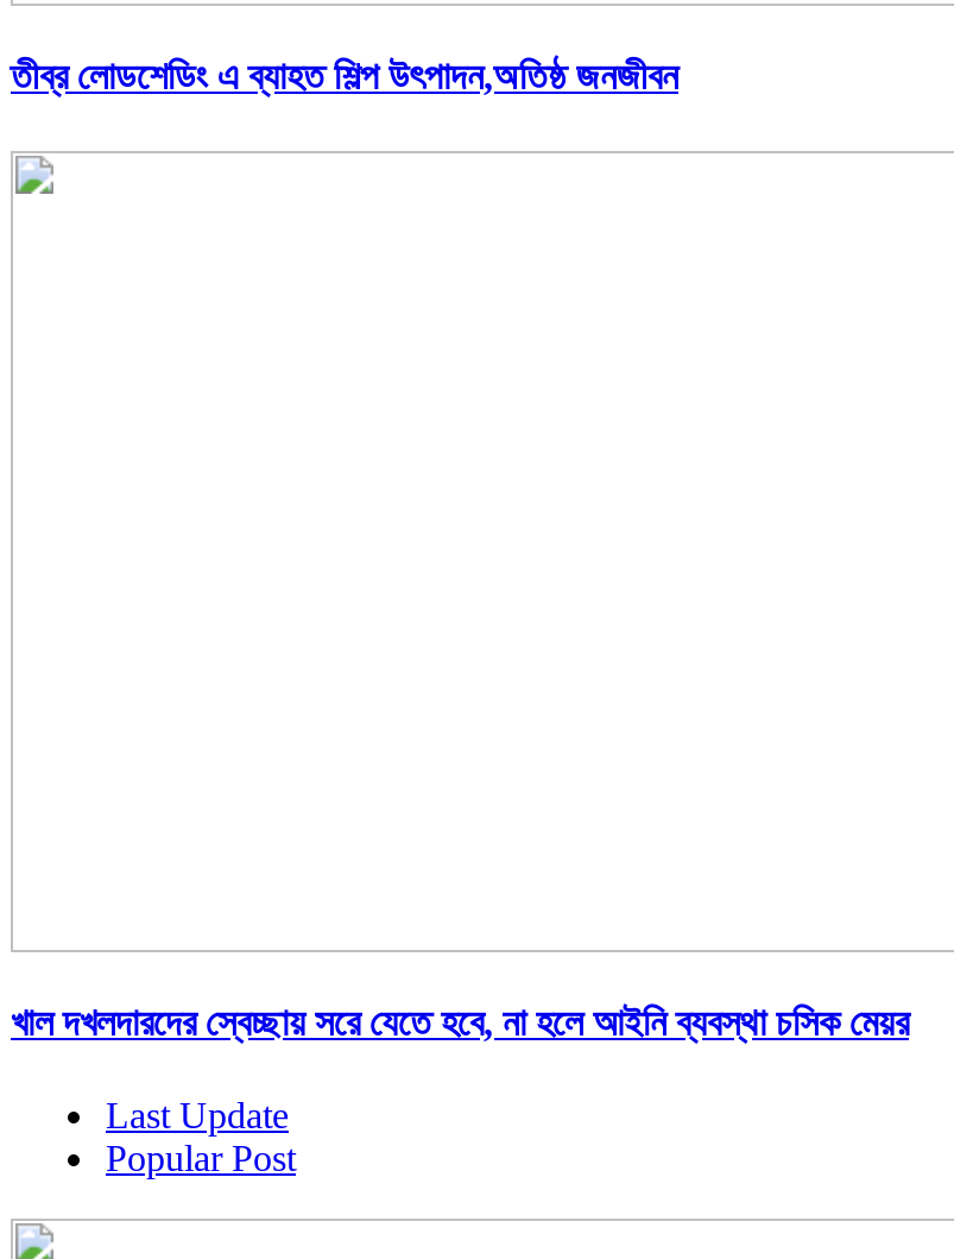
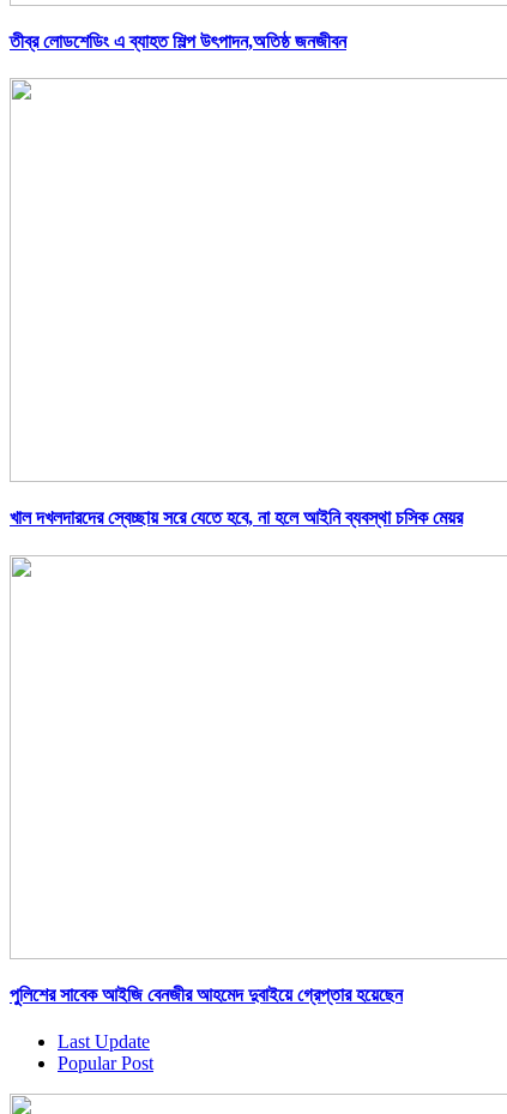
+ পুলিশের সাবেক আইজি বেনজীর আহমেদ দুবাইয়ে গ্রেপ্তার হয়েছেন
